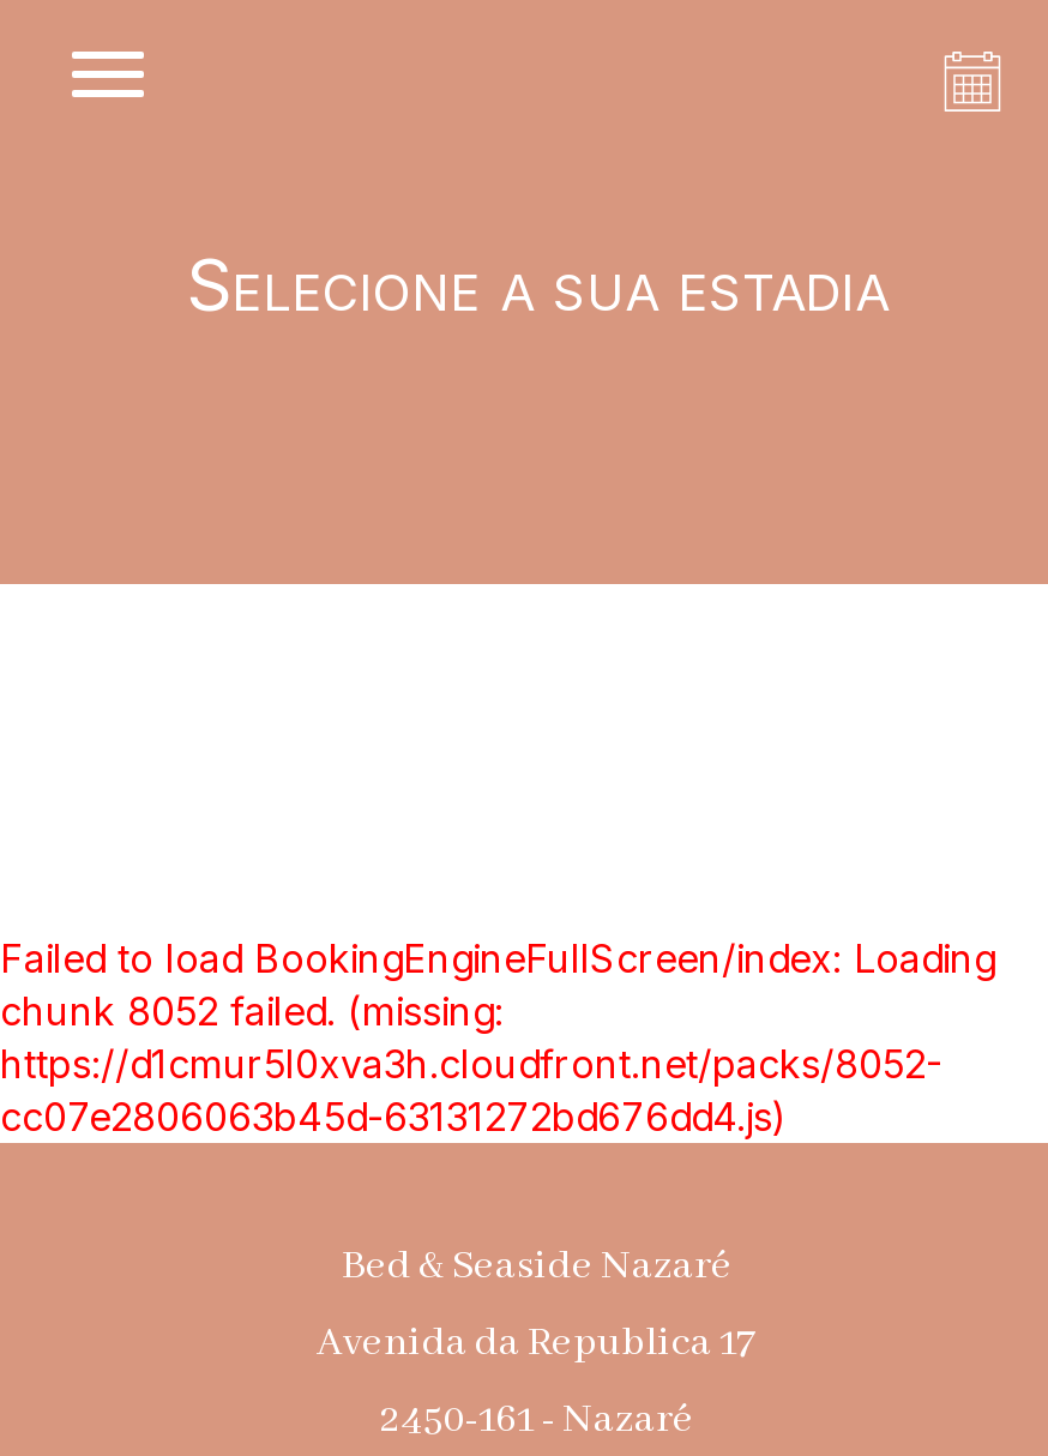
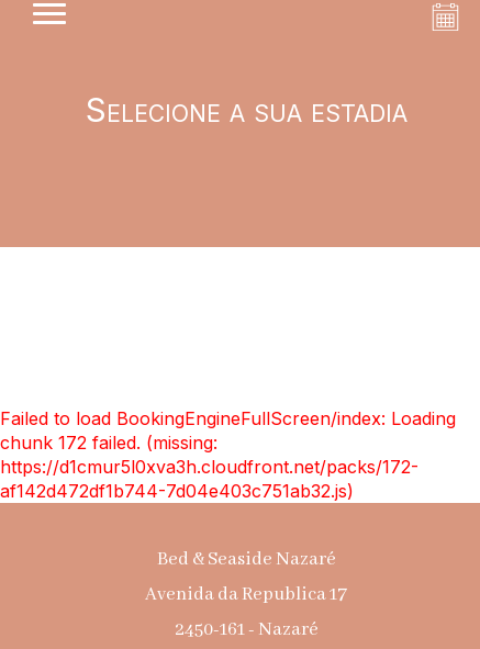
- chunk 8052 failed. (missing:
- https://d1cmur5l0xva3h.cloudfront.net/packs/8052-
- cc07e2806063b45d-63131272bd676dd4.js)
+ chunk 172 failed. (missing:
+ https://d1cmur5l0xva3h.cloudfront.net/packs/172-
+ af142d472df1b744-7d04e403c751ab32.js)
